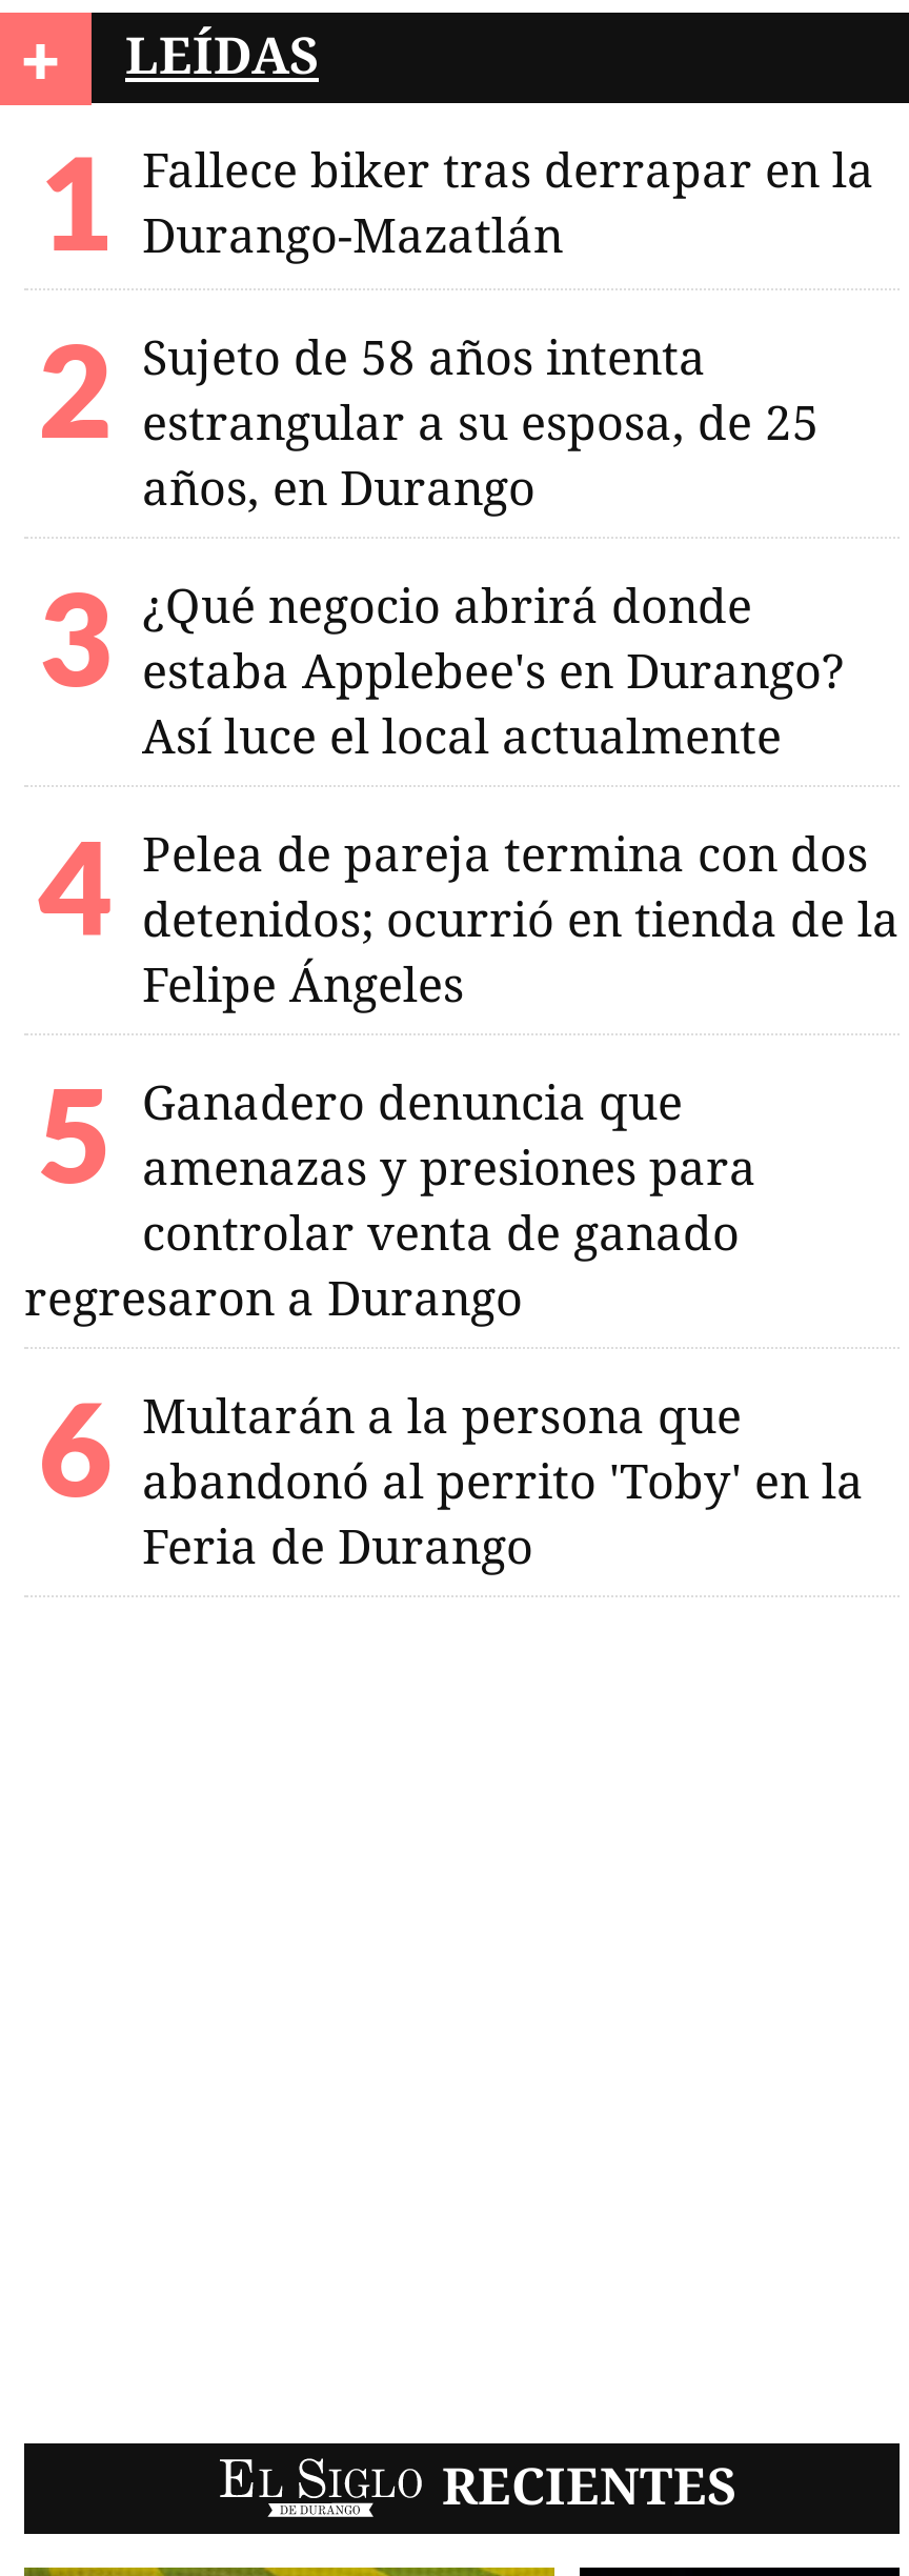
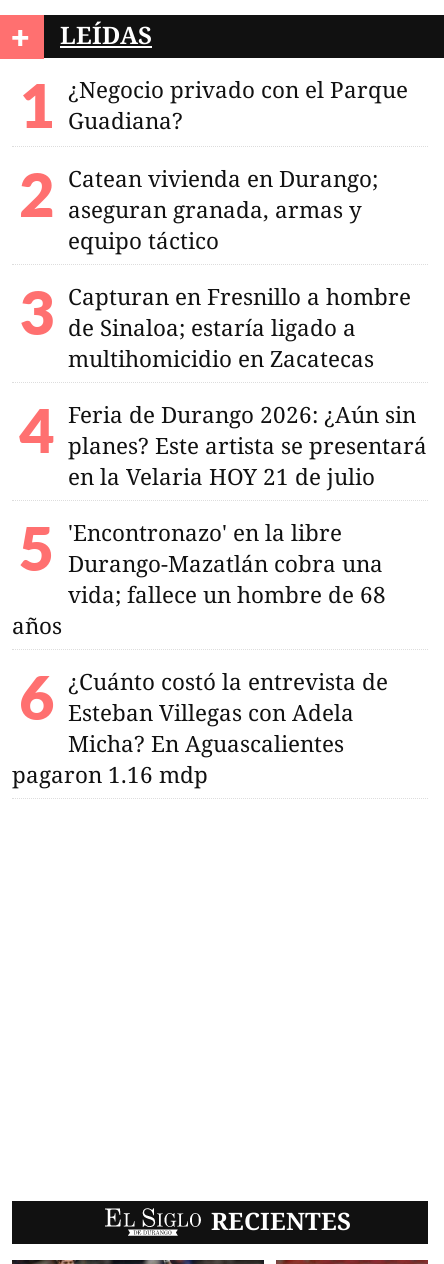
- Fallece biker tras derrapar en la
- Durango-Mazatlán
+ ¿Negocio privado con el Parque
+ Guadiana?

- Sujeto de 58 años intenta
- estrangular a su esposa, de 25
- años, en Durango
+ Catean vivienda en Durango;
+ aseguran granada, armas y
+ equipo táctico

- ¿Qué negocio abrirá donde
- estaba Applebee's en Durango?
- Así luce el local actualmente
+ Capturan en Fresnillo a hombre
+ de Sinaloa; estaría ligado a
+ multihomicidio en Zacatecas

- Pelea de pareja termina con dos
- detenidos; ocurrió en tienda de la
- Felipe Ángeles
+ Feria de Durango 2026: ¿Aún sin
+ planes? Este artista se presentará
+ en la Velaria HOY 21 de julio

- Ganadero denuncia que
- amenazas y presiones para
- controlar venta de ganado
- regresaron a Durango
+ 'Encontronazo' en la libre
+ Durango-Mazatlán cobra una
+ vida; fallece un hombre de 68
+ años

- Multarán a la persona que
- abandonó al perrito 'Toby' en la
- Feria de Durango
+ ¿Cuánto costó la entrevista de
+ Esteban Villegas con Adela
+ Micha? En Aguascalientes
+ pagaron 1.16 mdp
